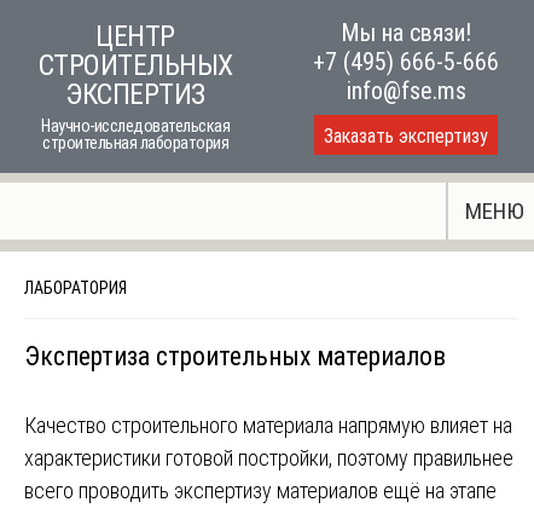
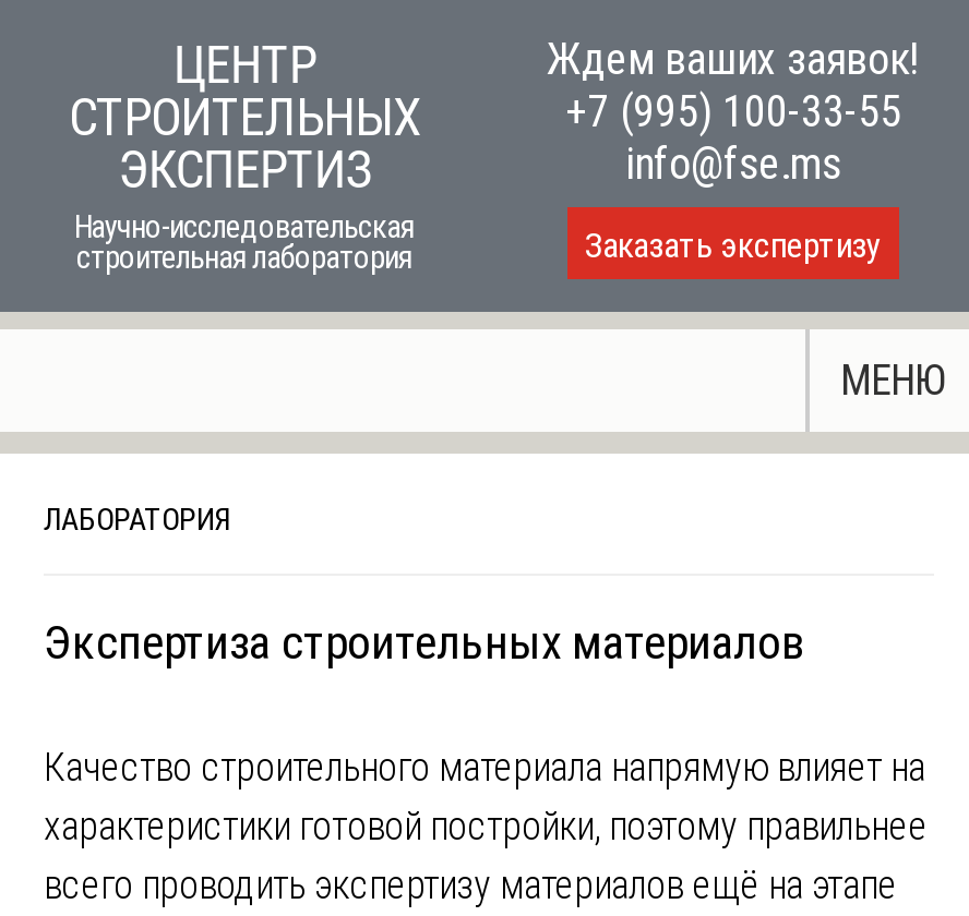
- Мы на связи!
- +7 (495) 666-5-666
+ Ждем ваших заявок!
+ +7 (995) 100-33-55
